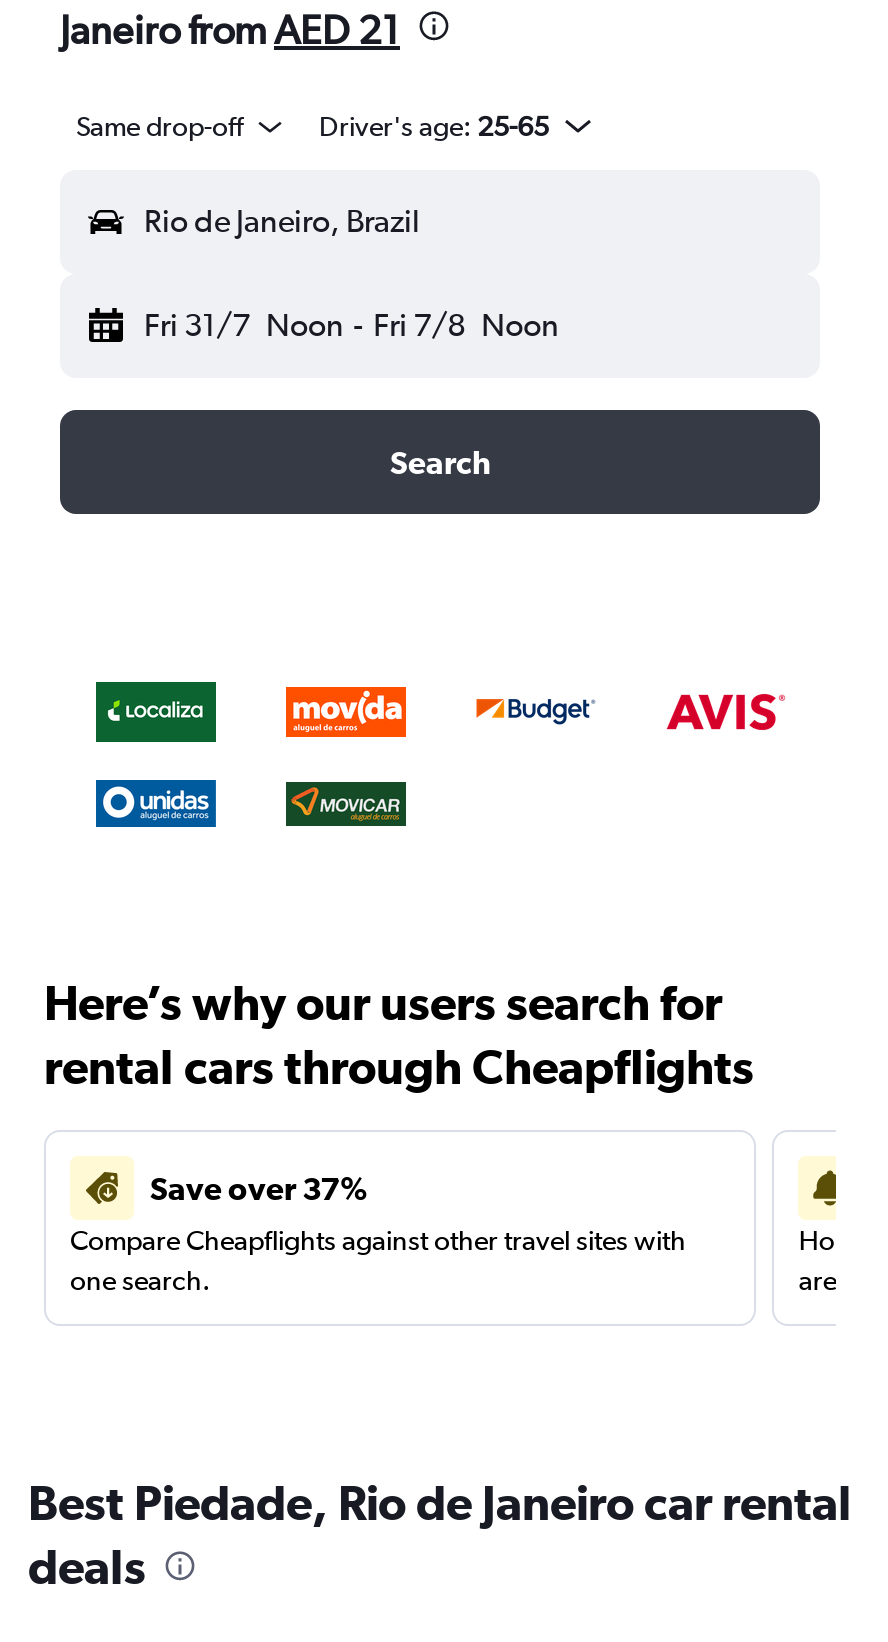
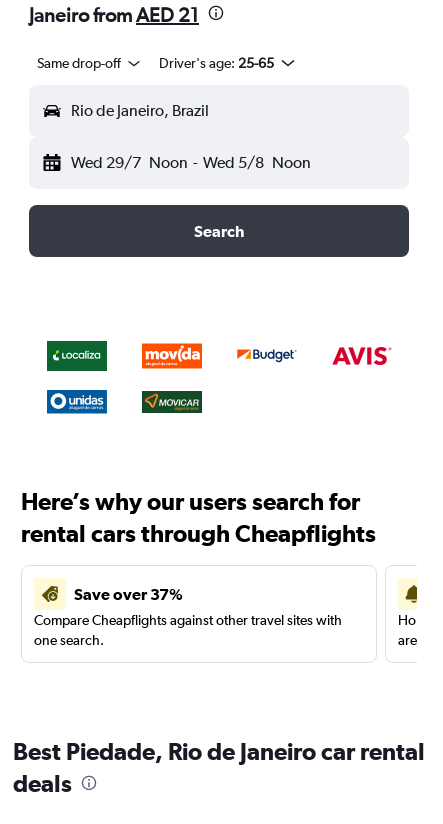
- Fri 31/7 Noon - Fri 7/8 Noon
+ Wed 29/7 Noon - Wed 5/8 Noon
